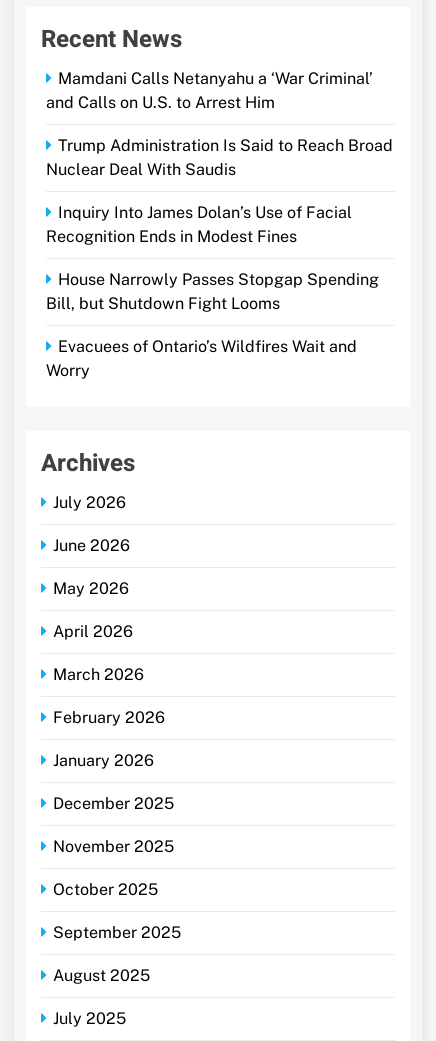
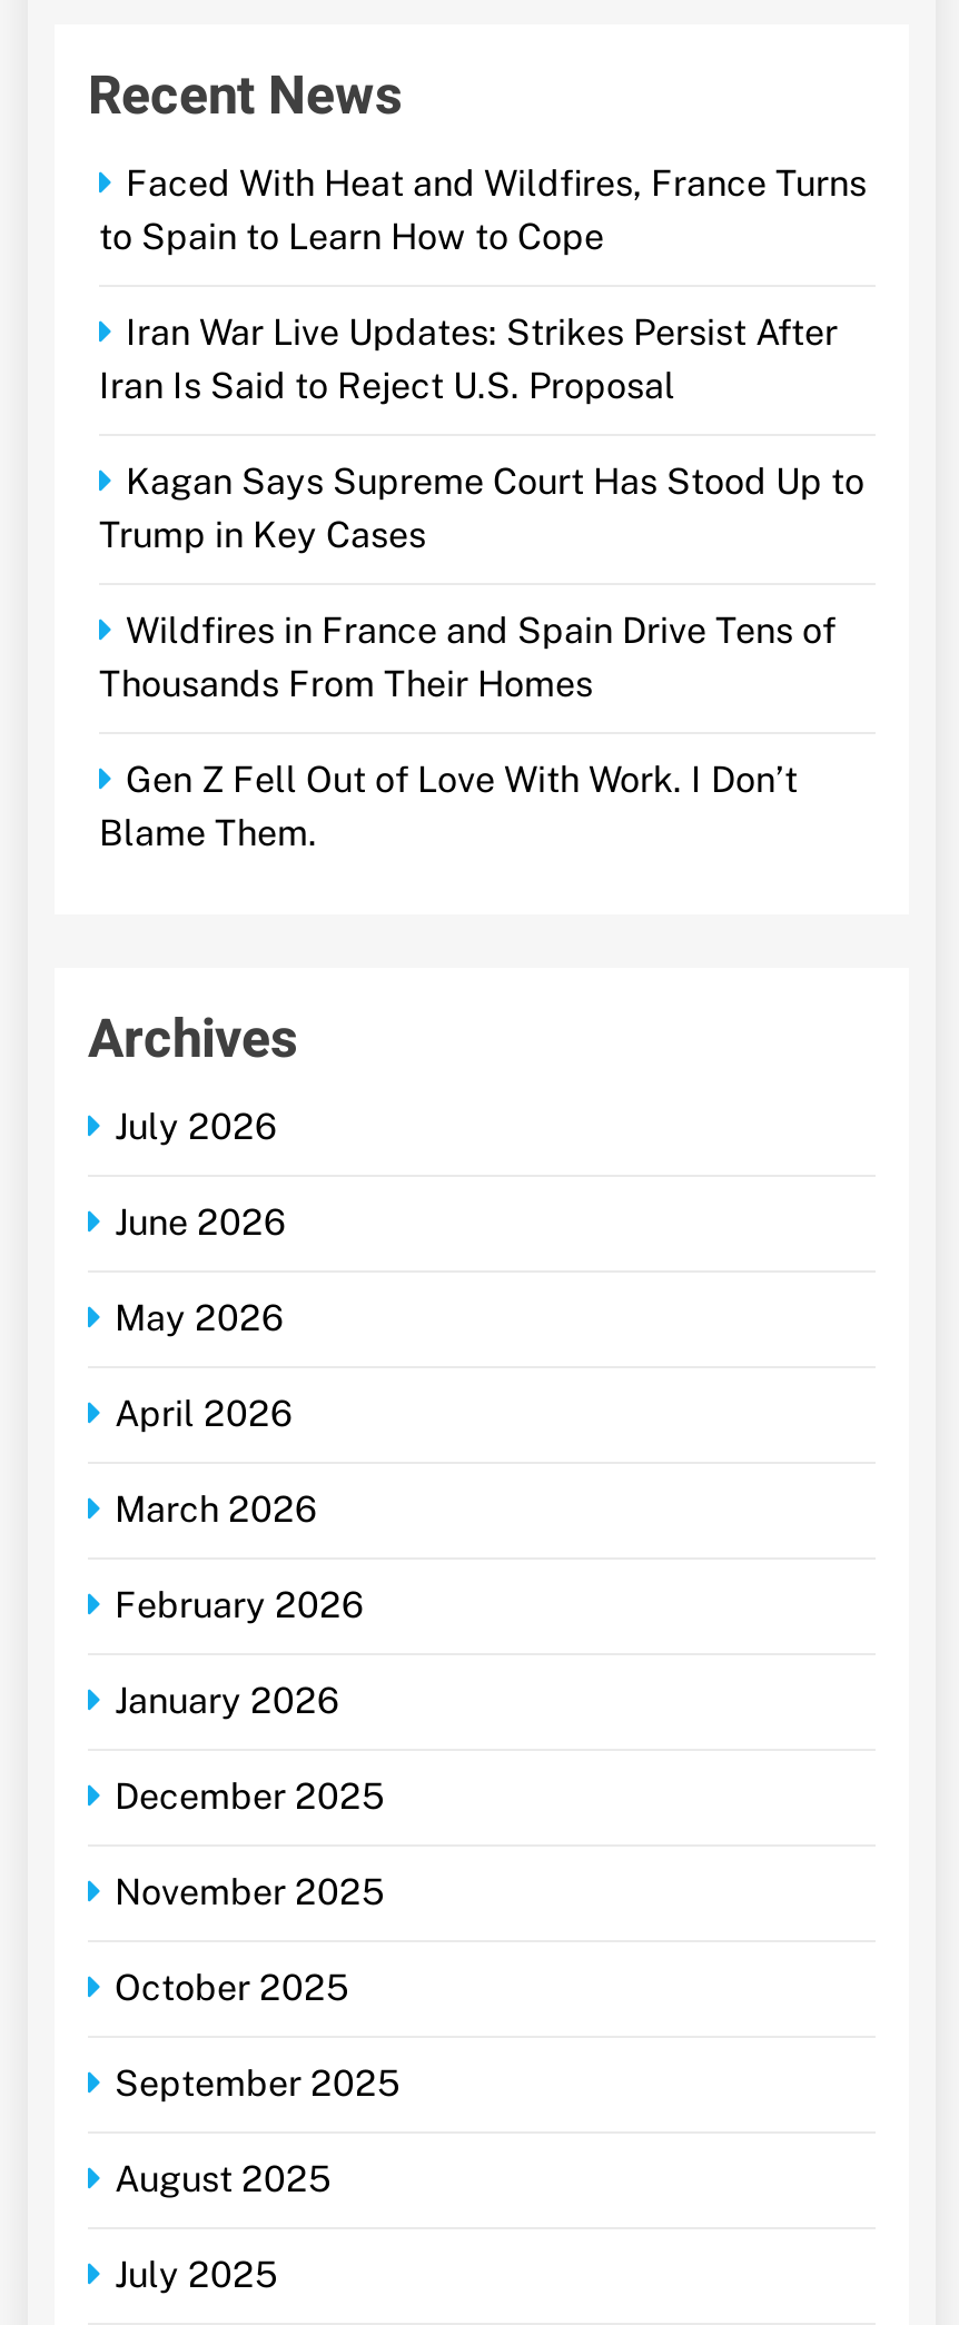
- Mamdani Calls Netanyahu a ‘War Criminal’
- and Calls on U.S. to Arrest Him
+ Faced With Heat and Wildfires, France Turns
+ to Spain to Learn How to Cope

- Trump Administration Is Said to Reach Broad
- Nuclear Deal With Saudis
+ Iran War Live Updates: Strikes Persist After
+ Iran Is Said to Reject U.S. Proposal

- Inquiry Into James Dolan’s Use of Facial
- Recognition Ends in Modest Fines
+ Kagan Says Supreme Court Has Stood Up to
+ Trump in Key Cases

- House Narrowly Passes Stopgap Spending
- Bill, but Shutdown Fight Looms
+ Wildfires in France and Spain Drive Tens of
+ Thousands From Their Homes

- Evacuees of Ontario’s Wildfires Wait and
- Worry
+ Gen Z Fell Out of Love With Work. I Don’t
+ Blame Them.
